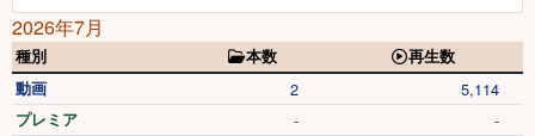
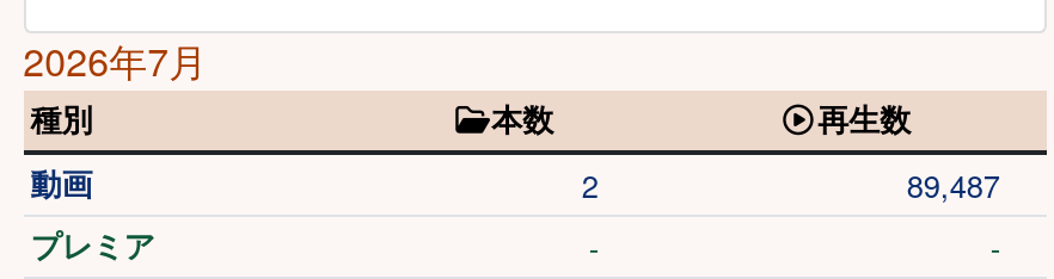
- 5,114
+ 89,487
